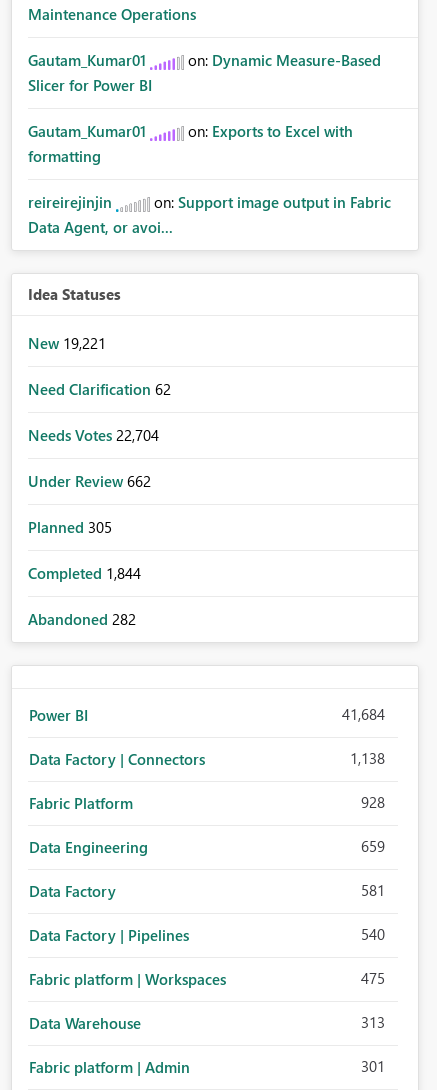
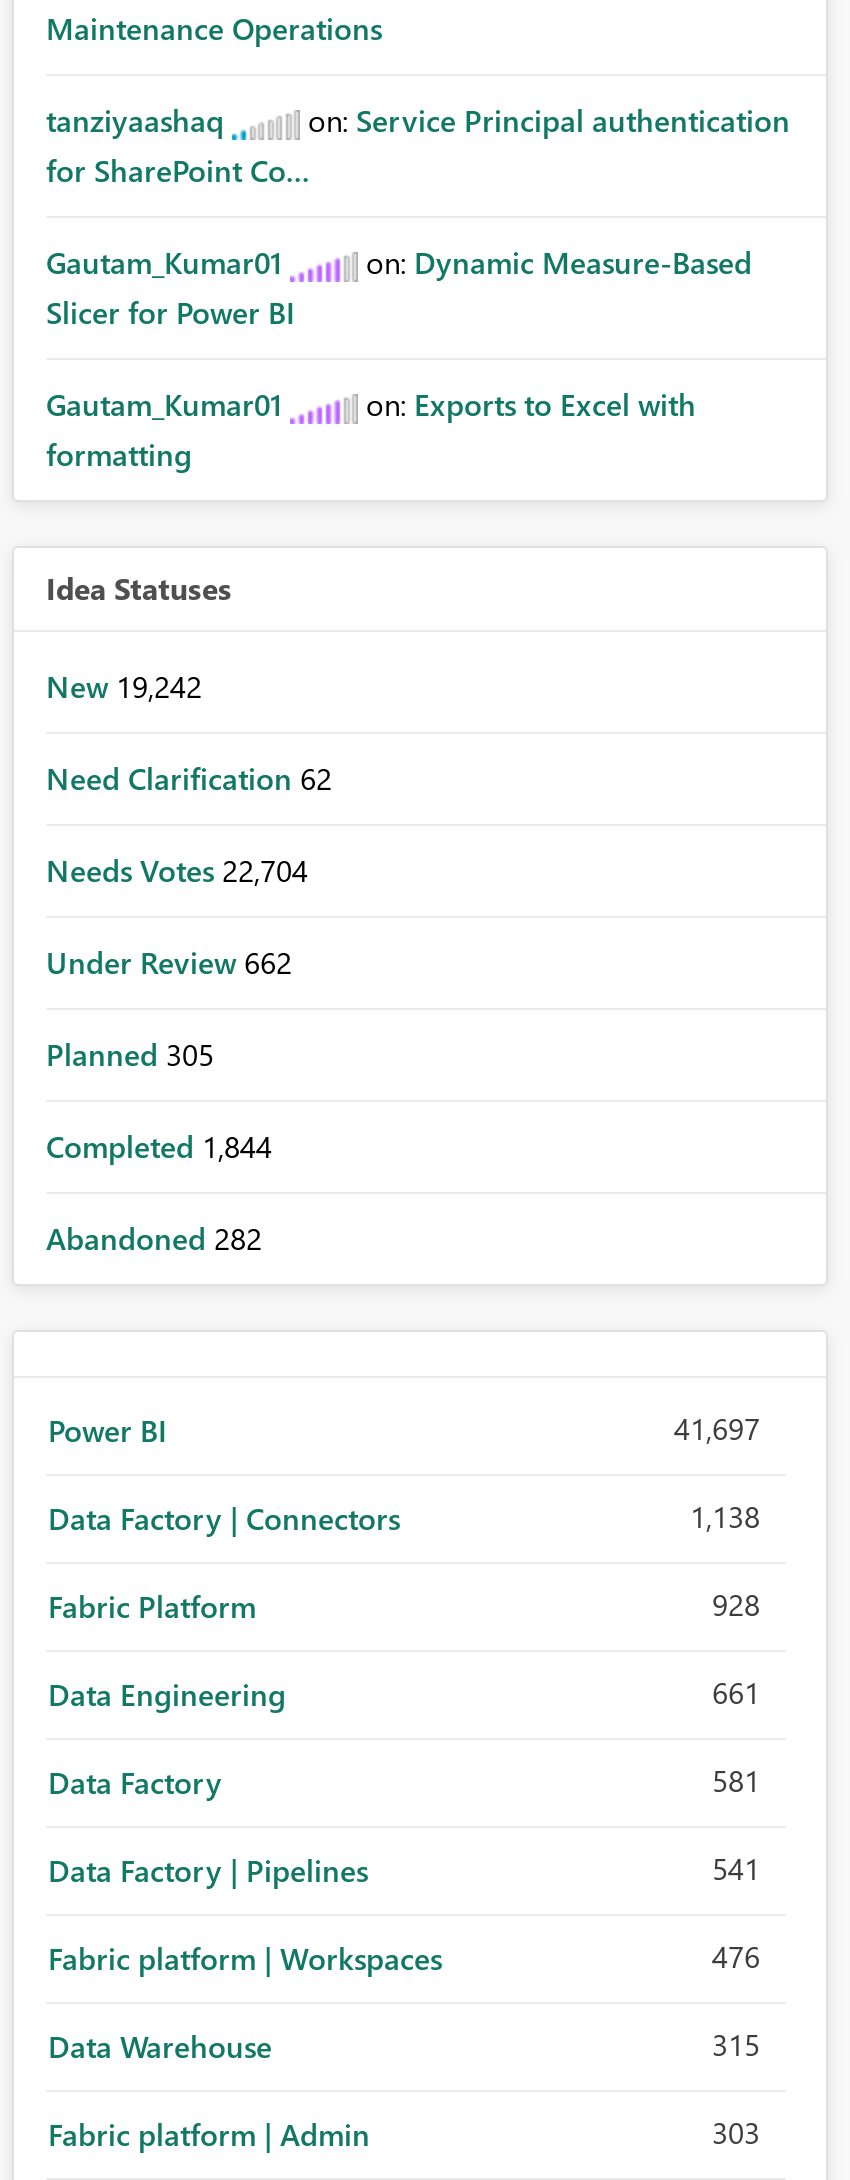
+ tanziyaashaq
+ on: Service Principal authentication
+ for SharePoint Co...

moved down: Gautam_Kumar01 | on: Dynamic Measure-Based | Slicer for Power BI | Gautam_Kumar01 | on: Exports to Excel with | formatting

- reireirejinjin
- on: Support image output in Fabric
- Data Agent, or avoi...

- New 19,221
+ New 19,242

- 41,684
+ 41,697

- 659
+ 661

- 540
+ 541

- 475
+ 476

- 313
+ 315

- 301
+ 303
